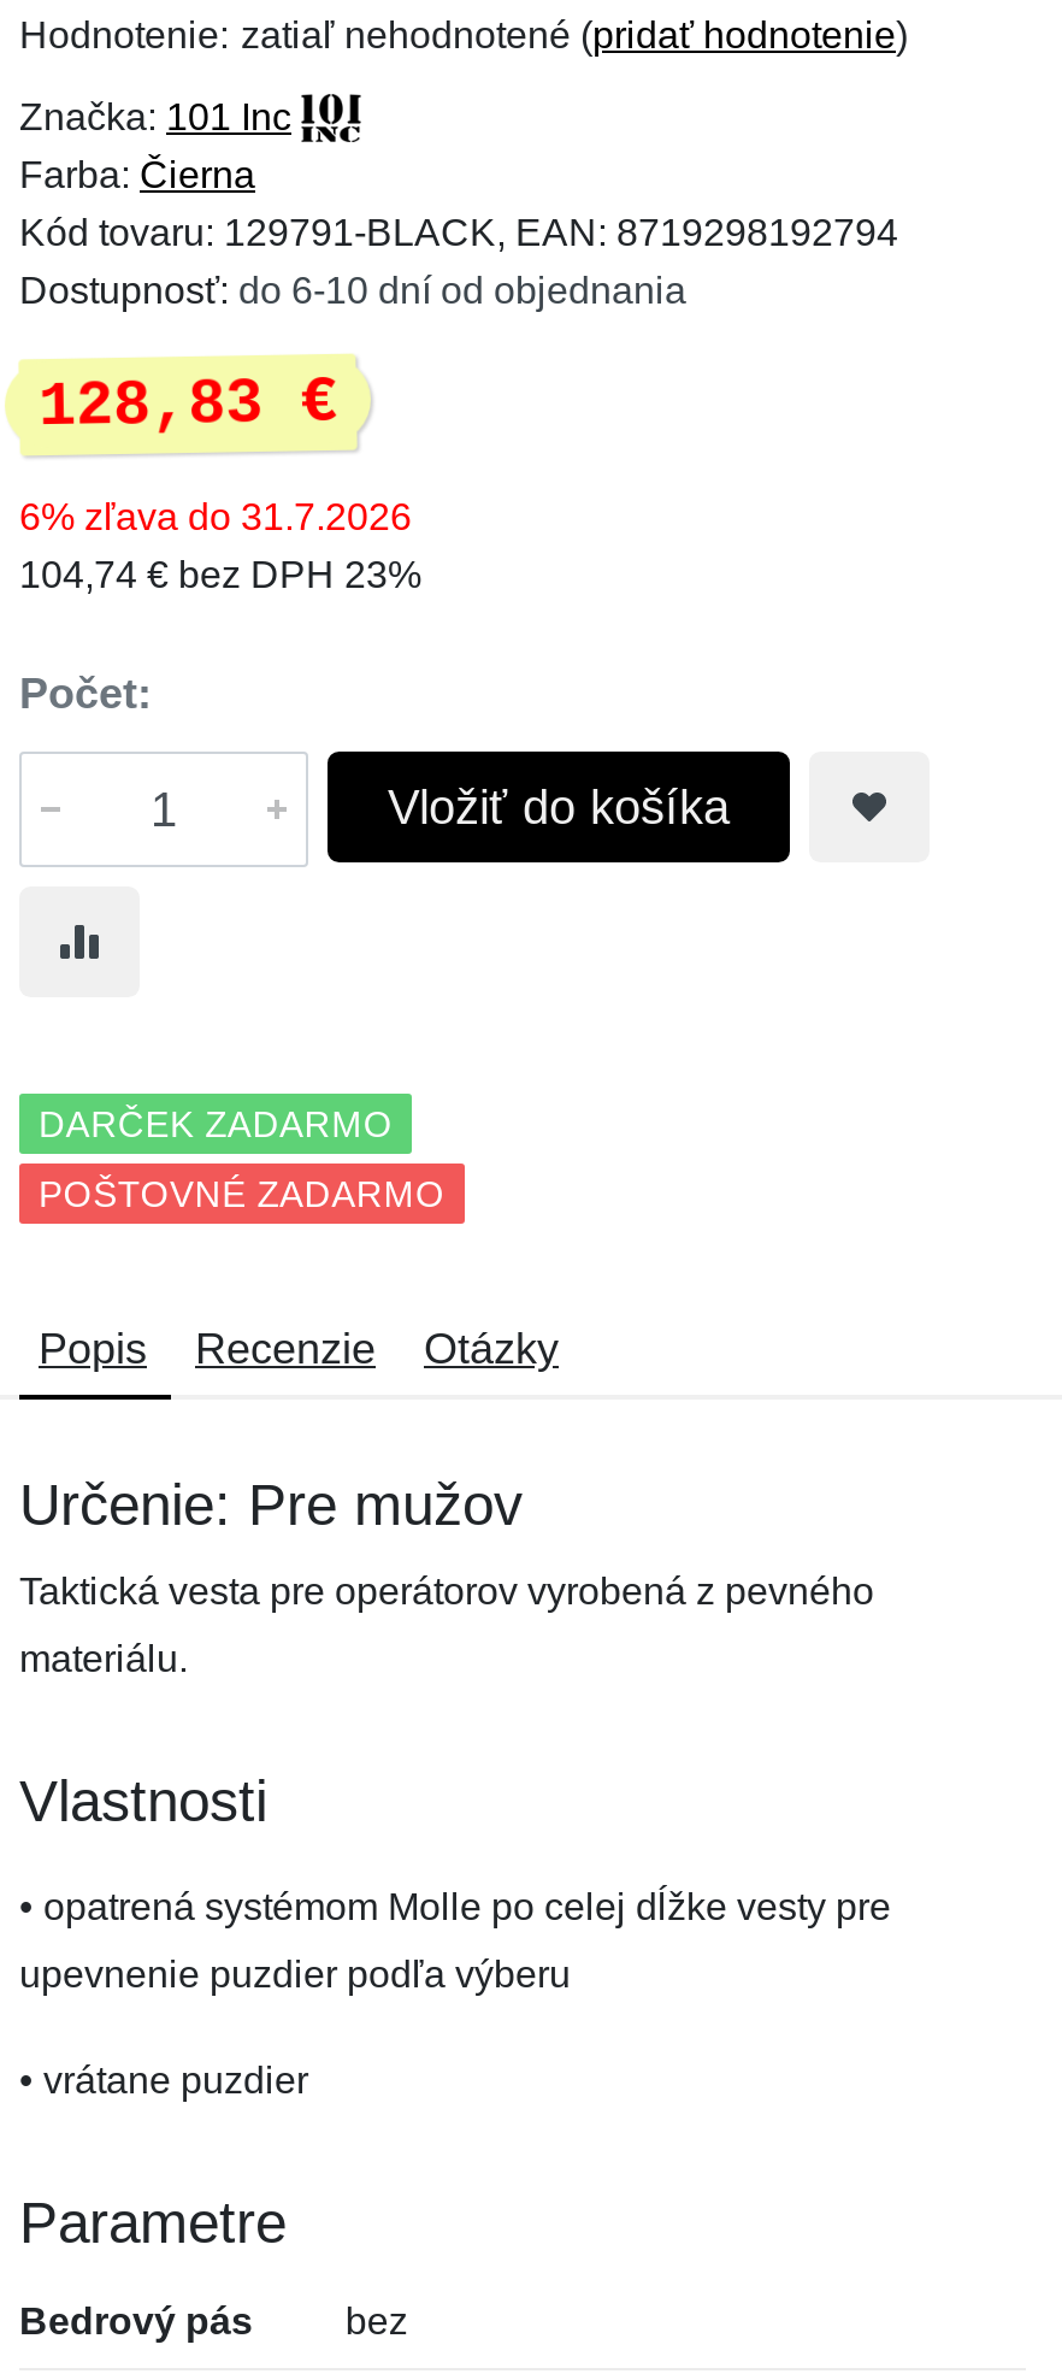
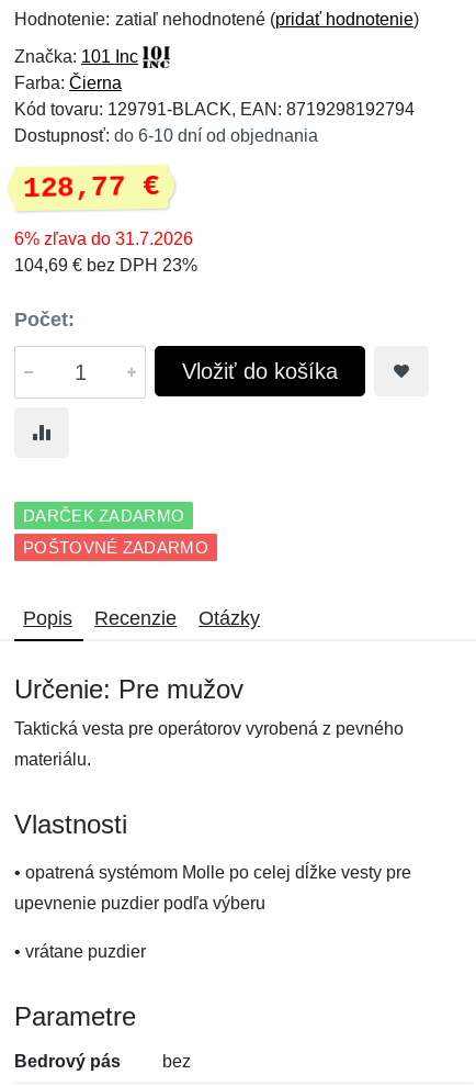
- 128,83 €
+ 128,77 €

- 104,74 € bez DPH 23%
+ 104,69 € bez DPH 23%
